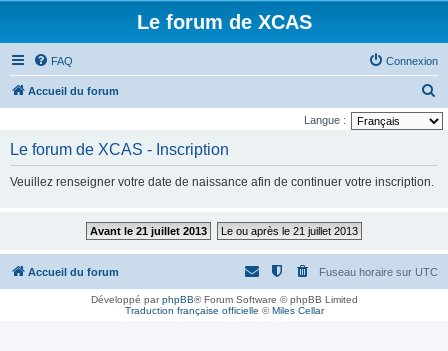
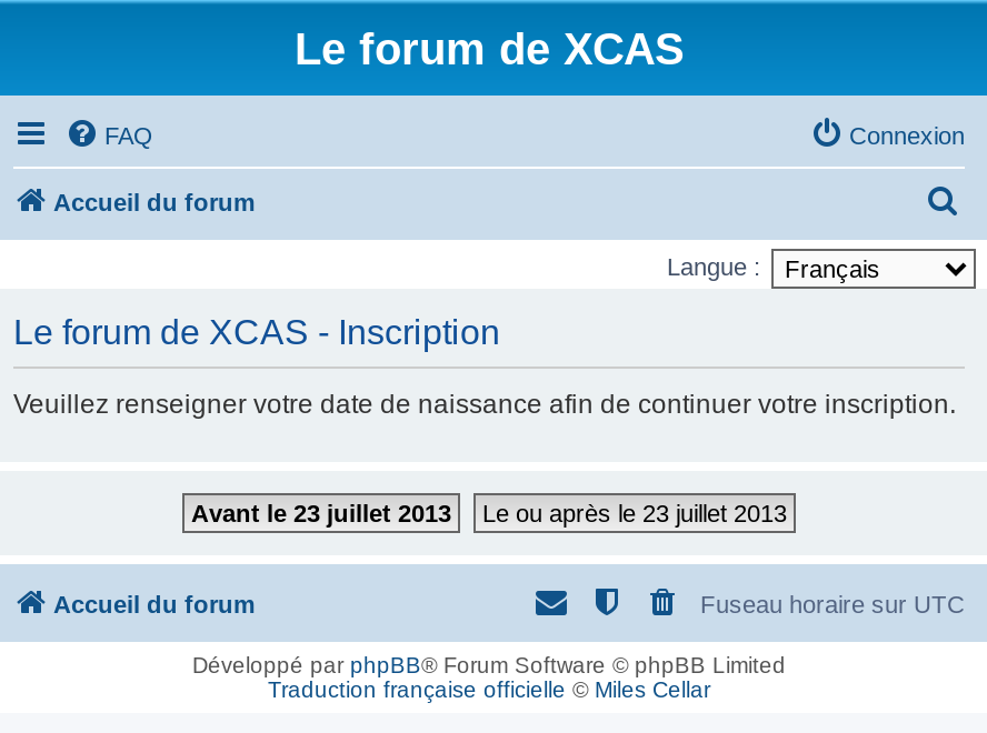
- Avant le 21 juillet 2013
+ Avant le 23 juillet 2013

- Le ou après le 21 juillet 2013
+ Le ou après le 23 juillet 2013
